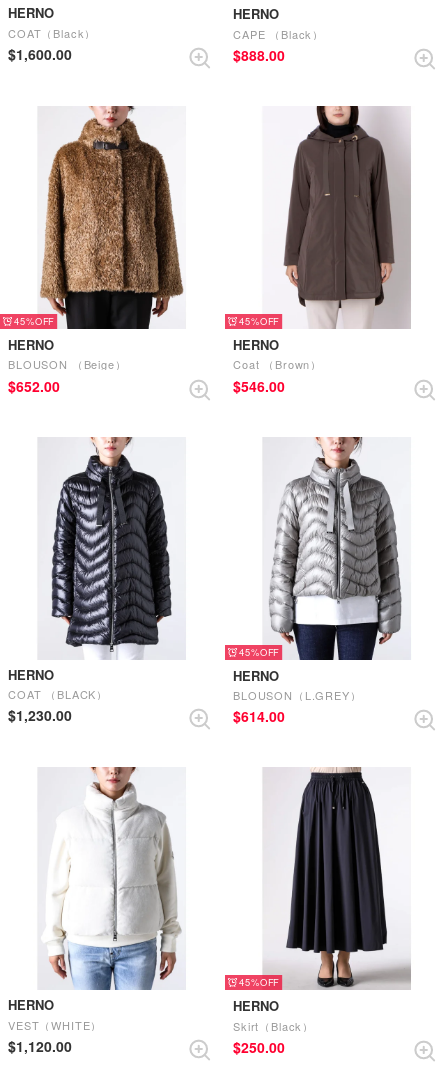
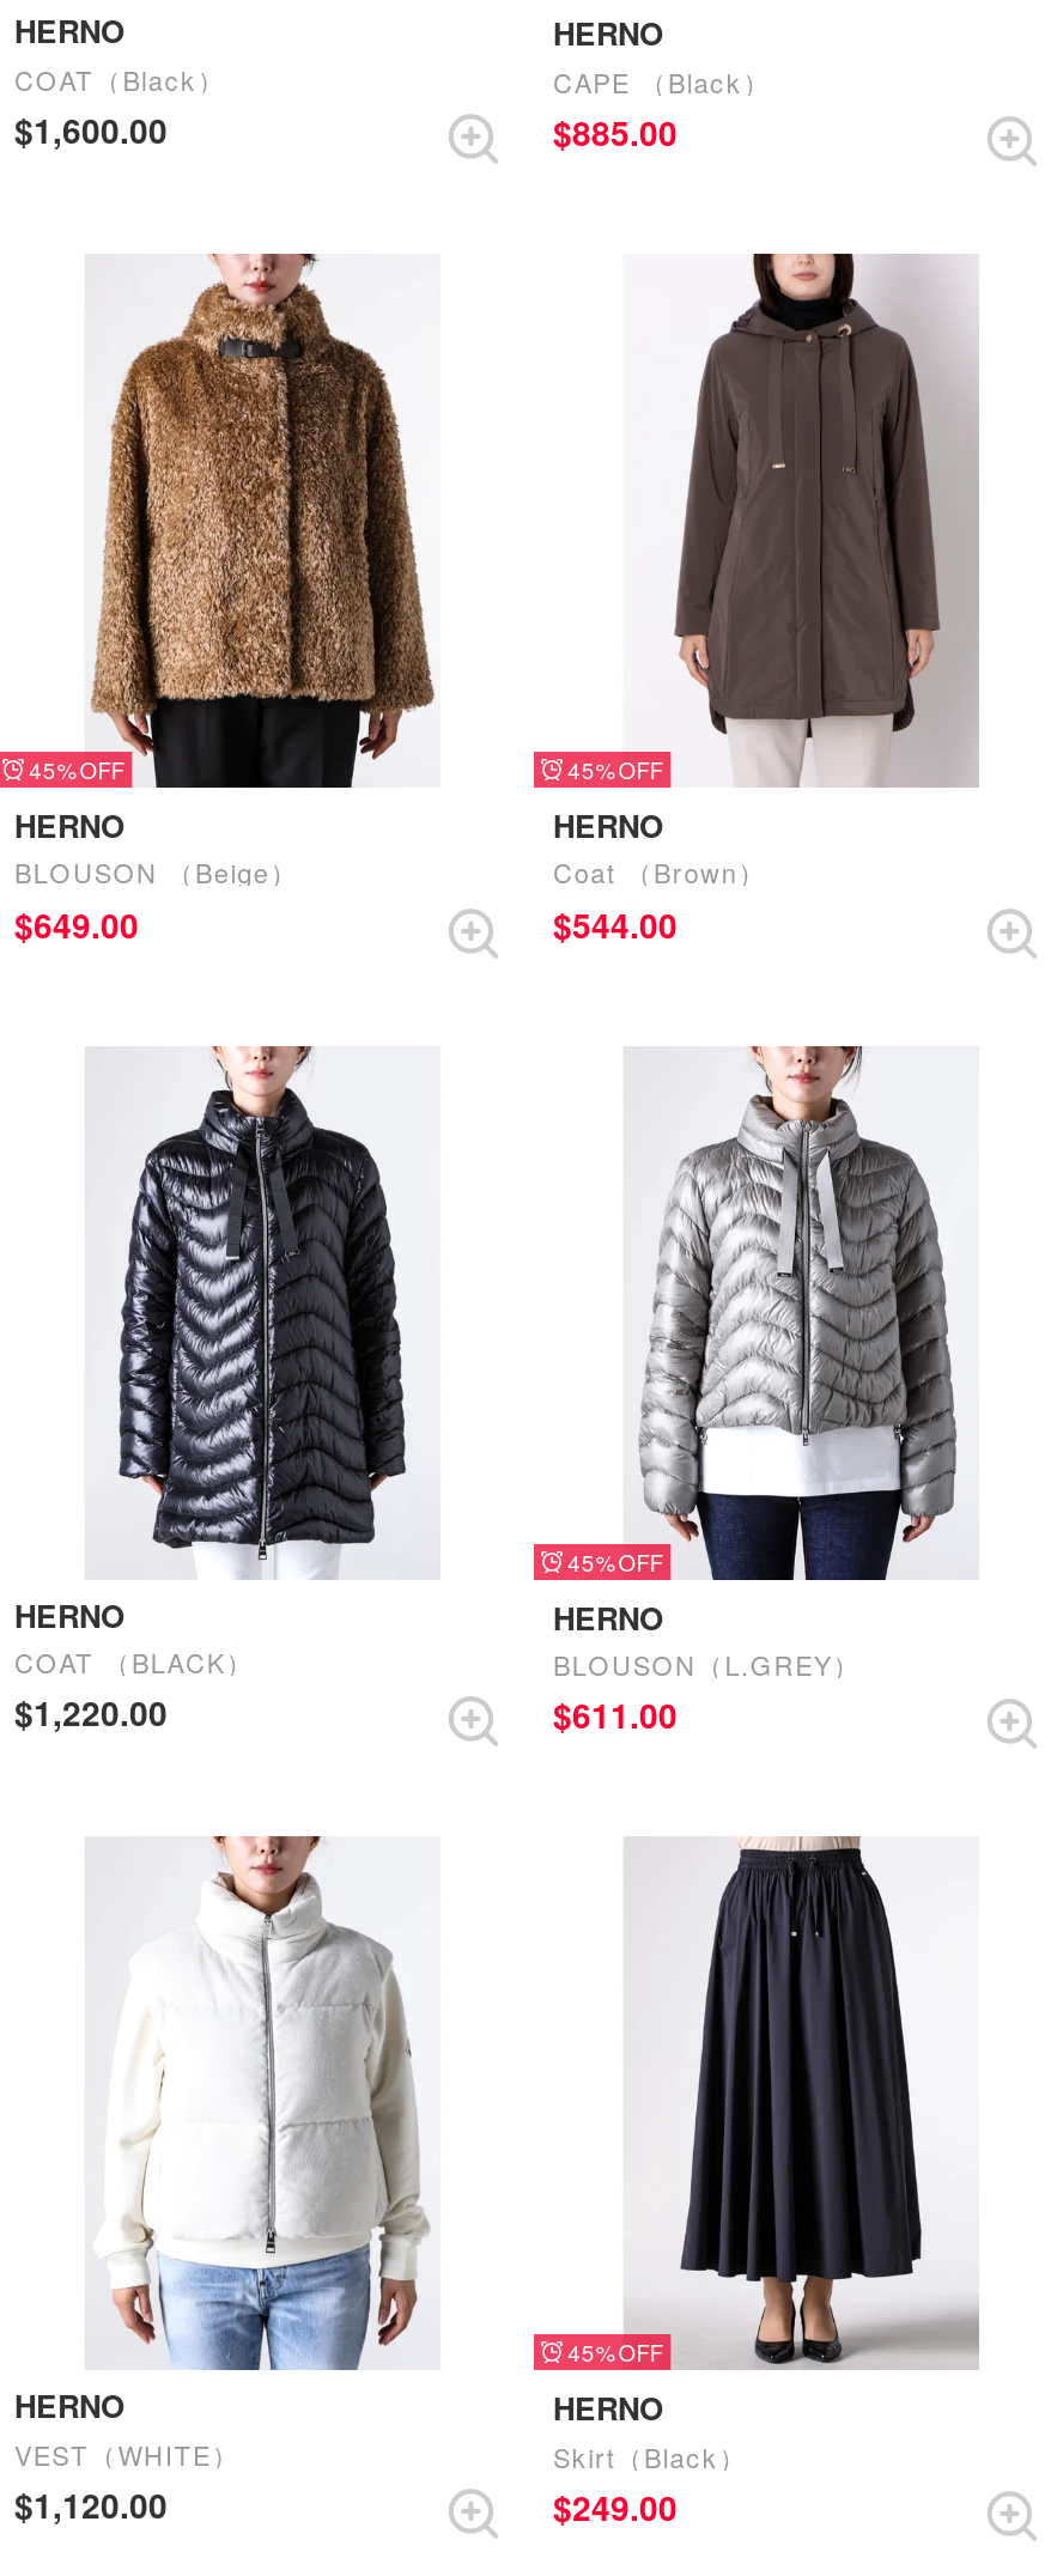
- $‌888.00
+ $‌885.00

- $‌652.00
+ $‌649.00

- $‌546.00
+ $‌544.00

- $‌1,230.00
+ $‌1,220.00

- $‌614.00
+ $‌611.00

- $‌250.00
+ $‌249.00
